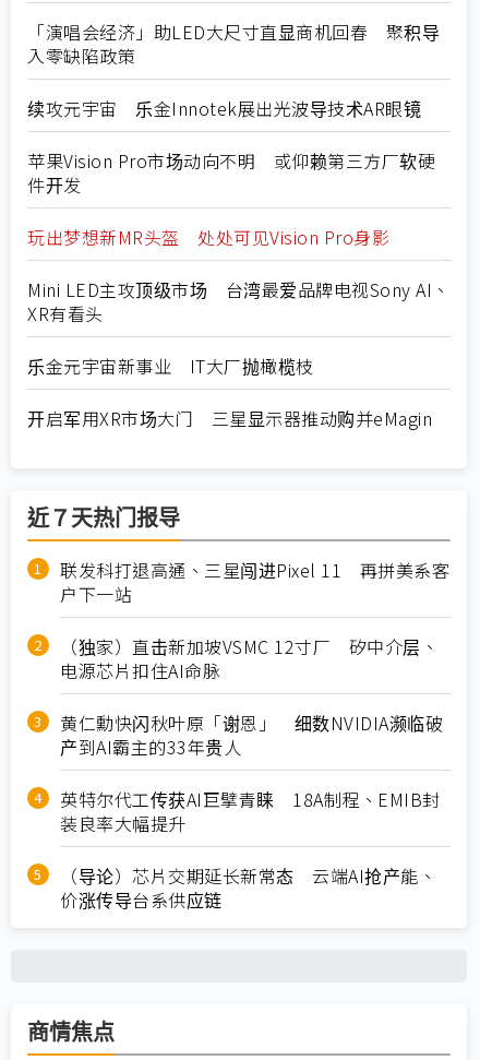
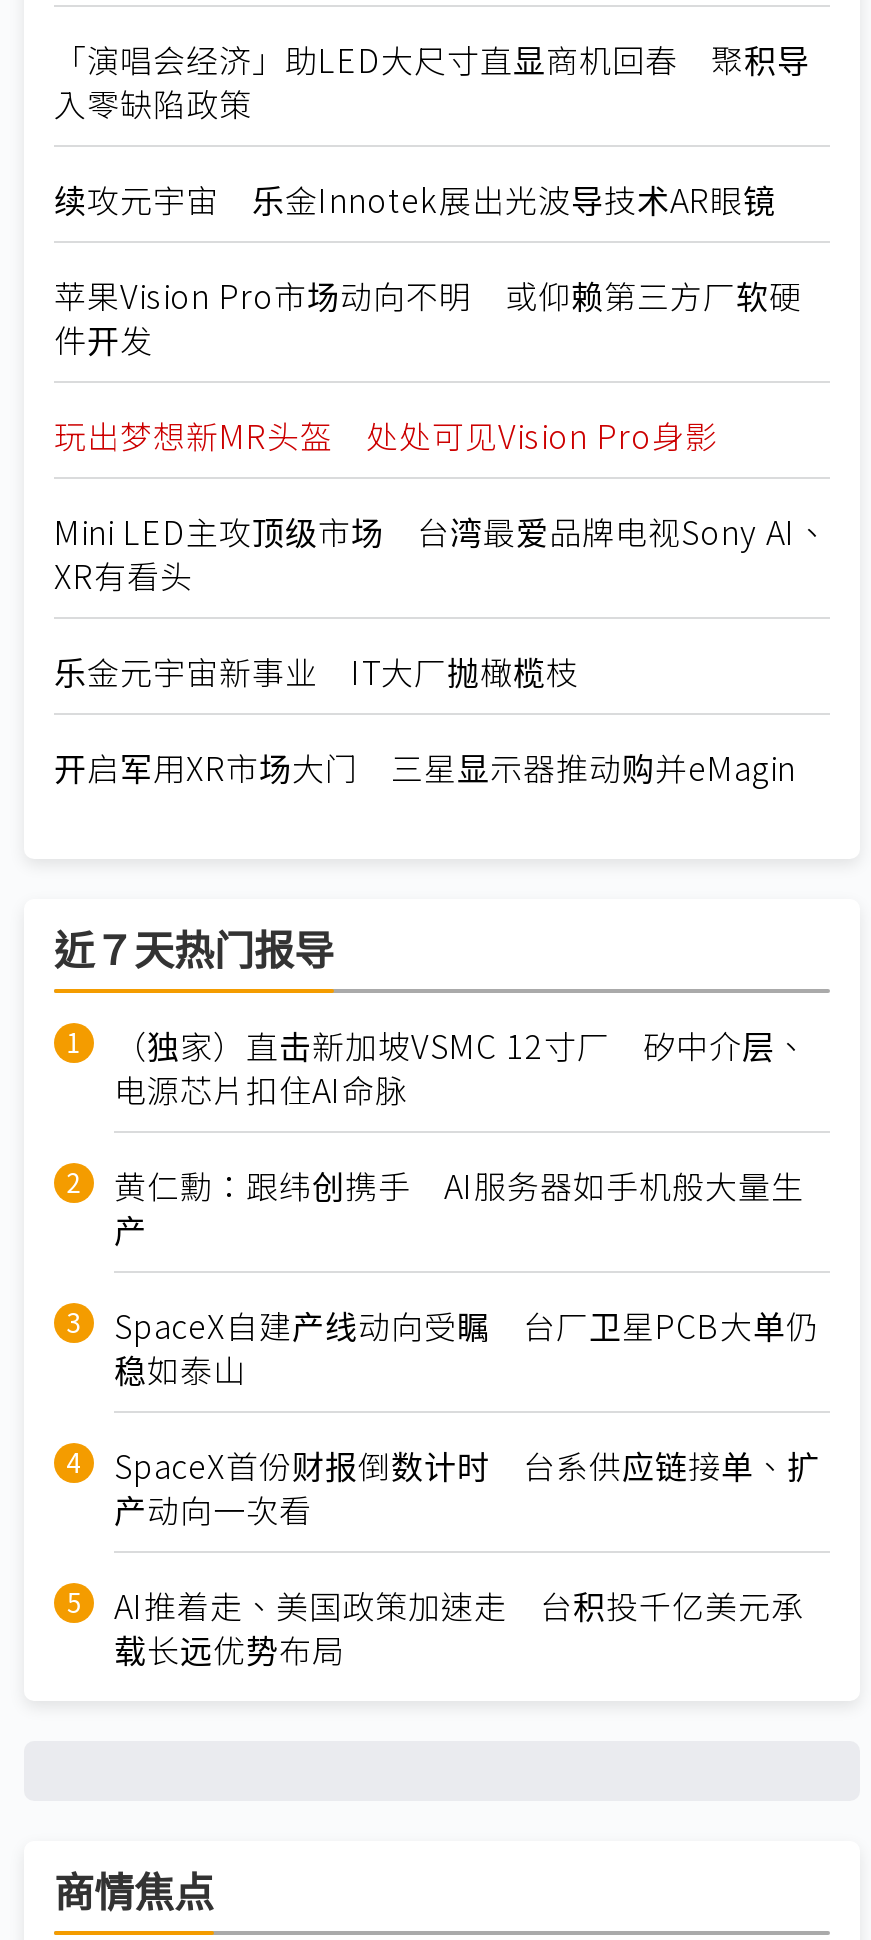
- 联发科打退高通、三星闯进Pixel 11 再拼美系客
- 户下一站

moved up: （独家）直击新加坡VSMC 12寸厂 矽中介层、 | 电源芯片扣住AI命脉

- 黄仁勳快闪秋叶原「谢恩」 细数NVIDIA濒临破
- 产到AI霸主的33年贵人
- 英特尔代工传获AI巨擘青睐 18A制程、EMIB封
- 装良率大幅提升
- （导论）芯片交期延长新常态 云端AI抢产能、
- 价涨传导台系供应链
+ 黄仁勳：跟纬创携手 AI服务器如手机般大量生
+ 产
+ SpaceX自建产线动向受瞩 台厂卫星PCB大单仍
+ 稳如泰山
+ SpaceX首份财报倒数计时 台系供应链接单、扩
+ 产动向一次看
+ AI推着走、美国政策加速走 台积投千亿美元承
+ 载长远优势布局
